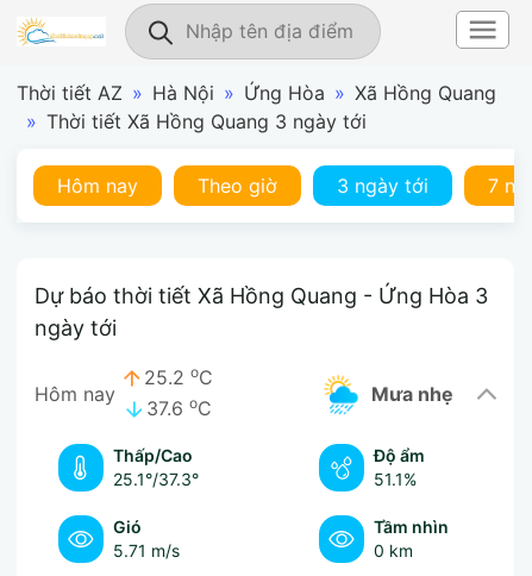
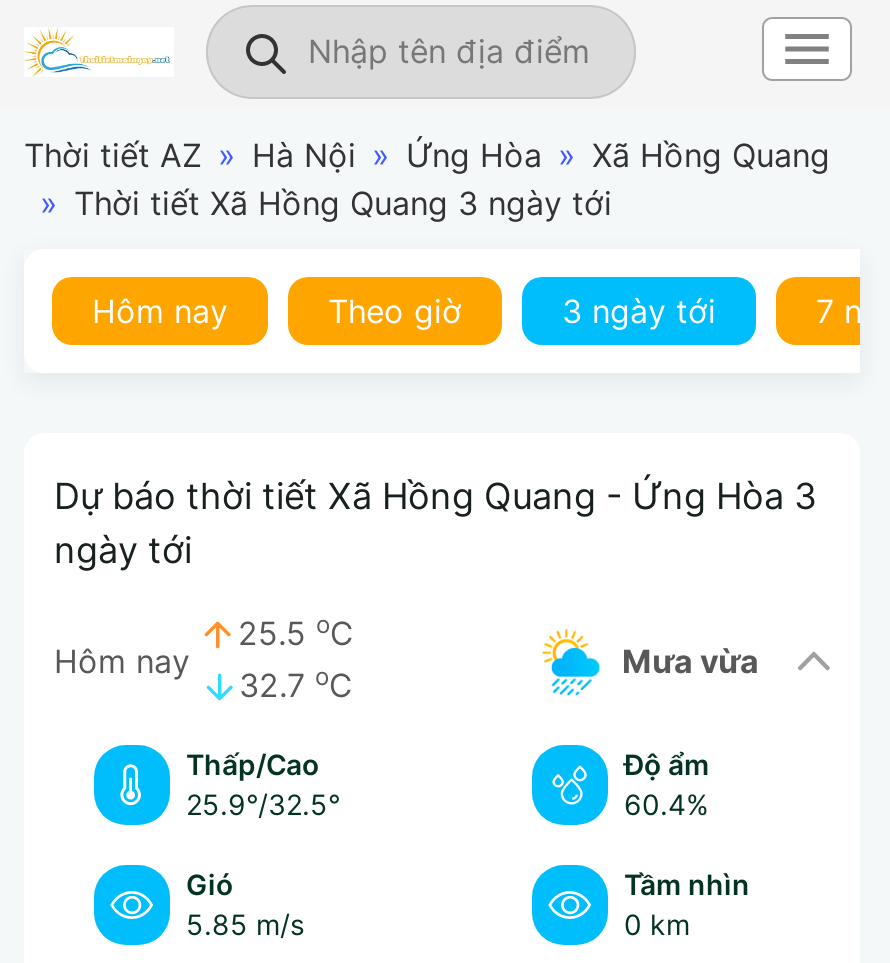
- 25.2 oC
+ 25.5 oC

- Hôm nay 37.6 oC
+ Hôm nay 32.7 oC

- mưa nhẹ
+ mưa vừa

- 25.1°/37.3°
+ 25.9°/32.5°

- 51.1%
+ 60.4%

- 5.71 m/s
+ 5.85 m/s
